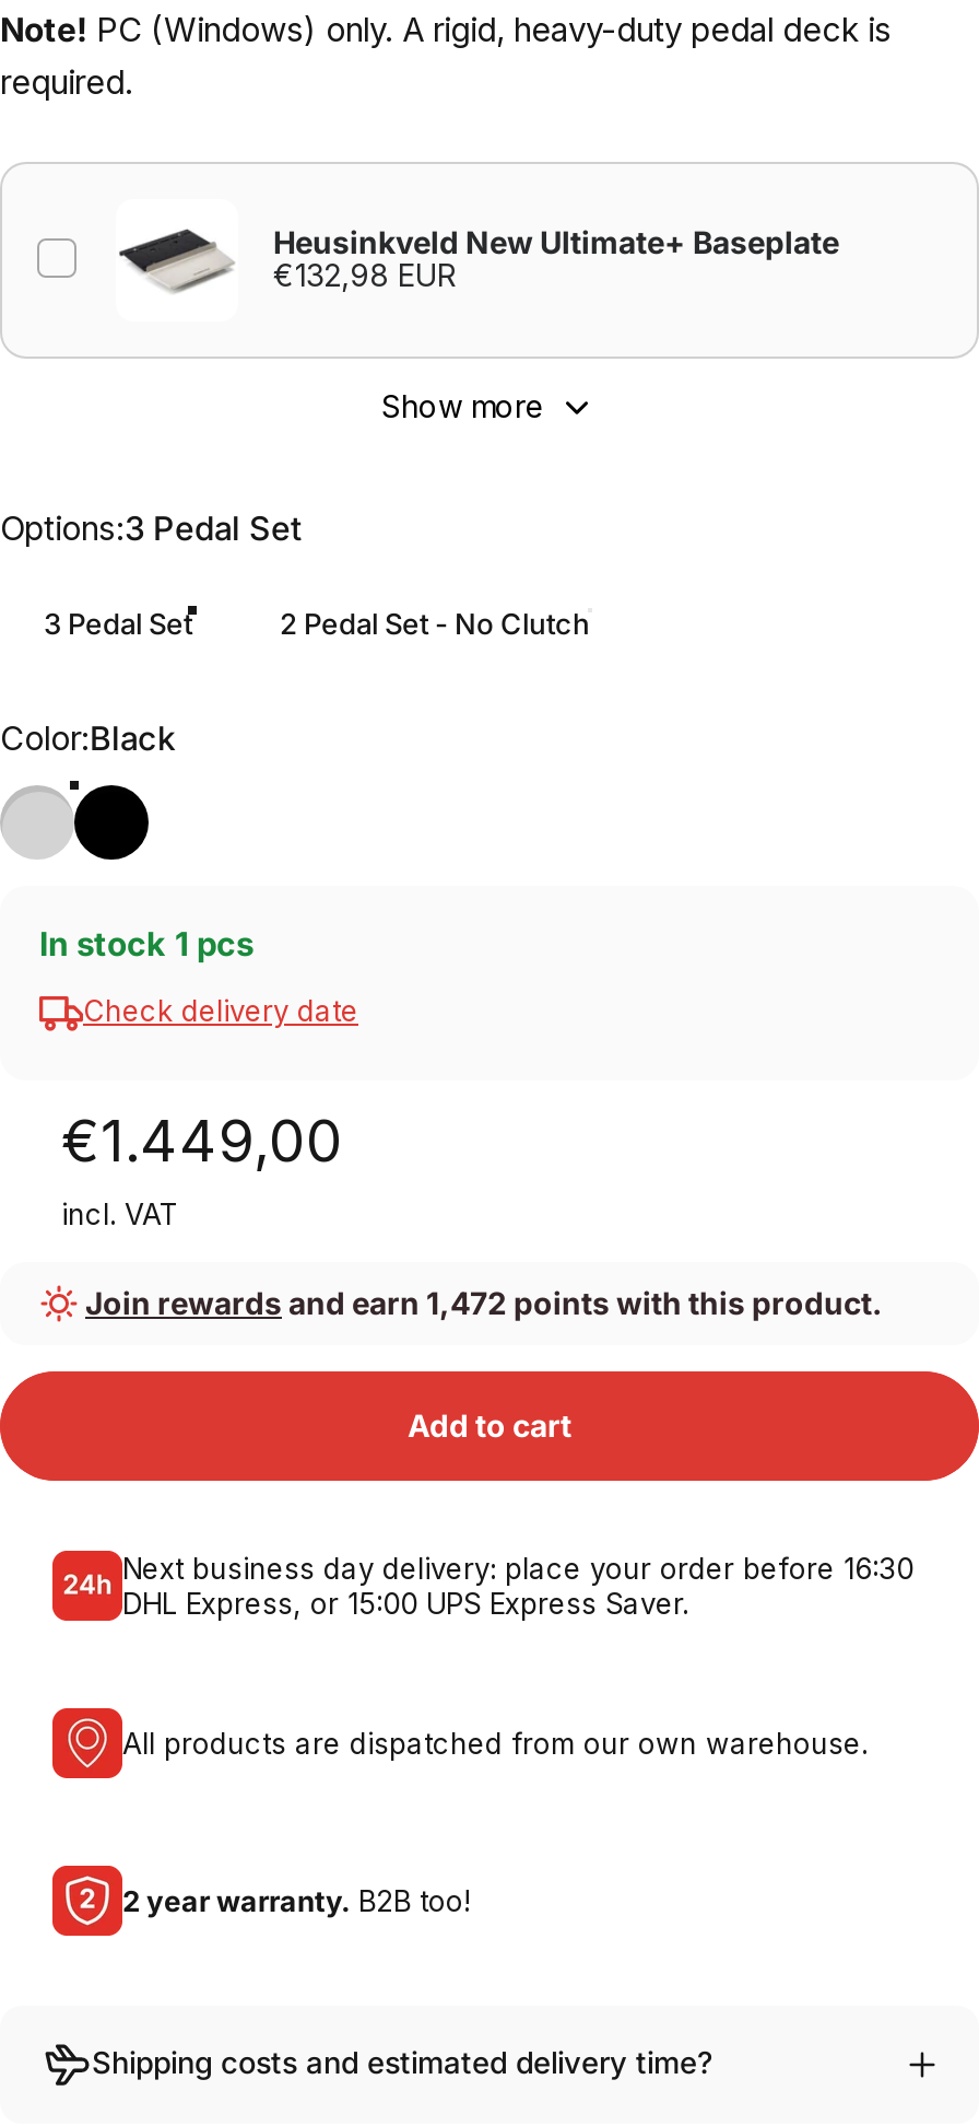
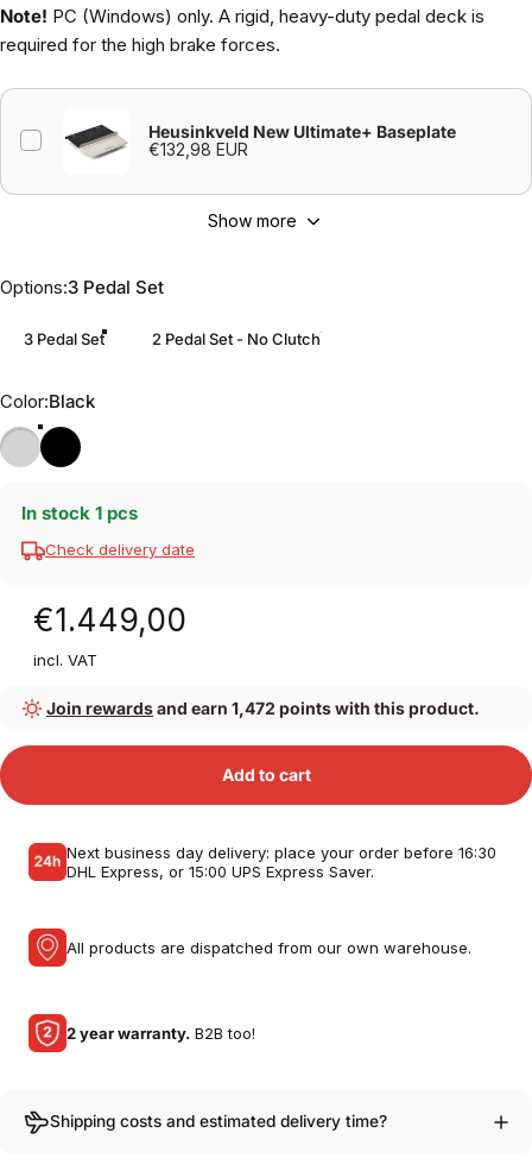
- required.
+ required for the high brake forces.
